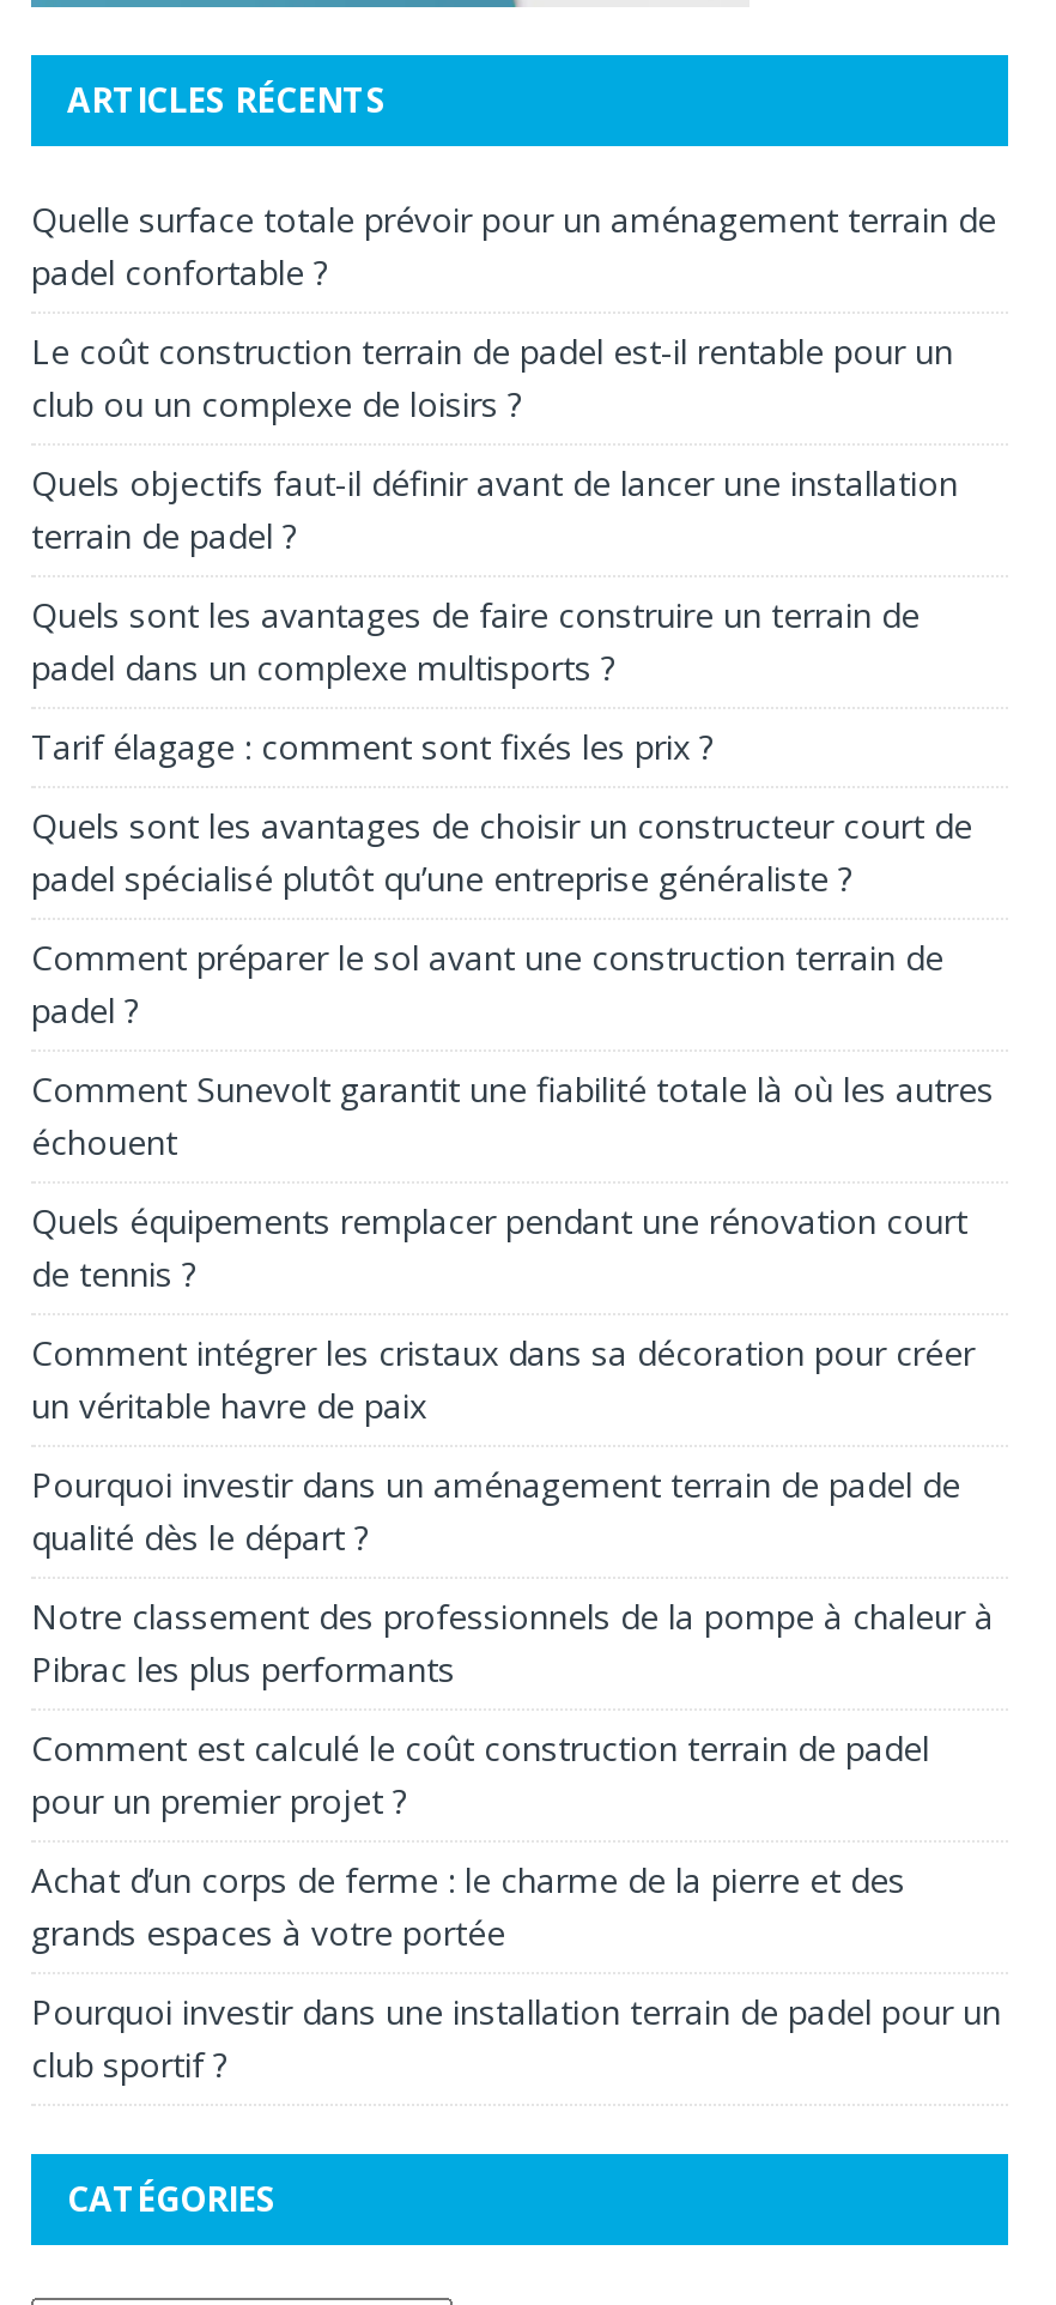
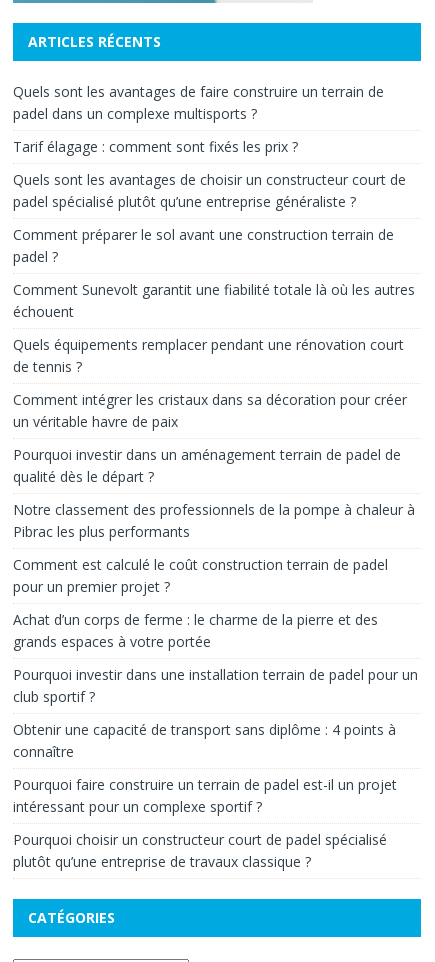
- Quelle surface totale prévoir pour un aménagement terrain de
- padel confortable ?
- Le coût construction terrain de padel est-il rentable pour un
- club ou un complexe de loisirs ?
- Quels objectifs faut-il définir avant de lancer une installation
- terrain de padel ?

moved up: Quels sont les avantages de faire construire un terrain de | padel dans un complexe multisports ? | Tarif élagage : comment sont fixés les prix ? | ... | Pourquoi investir dans une installation terrain de padel pour un | club sportif ?

+ Obtenir une capacité de transport sans diplôme : 4 points à
+ connaître
+ Pourquoi faire construire un terrain de padel est-il un projet
+ intéressant pour un complexe sportif ?
+ Pourquoi choisir un constructeur court de padel spécialisé
+ plutôt qu’une entreprise de travaux classique ?
